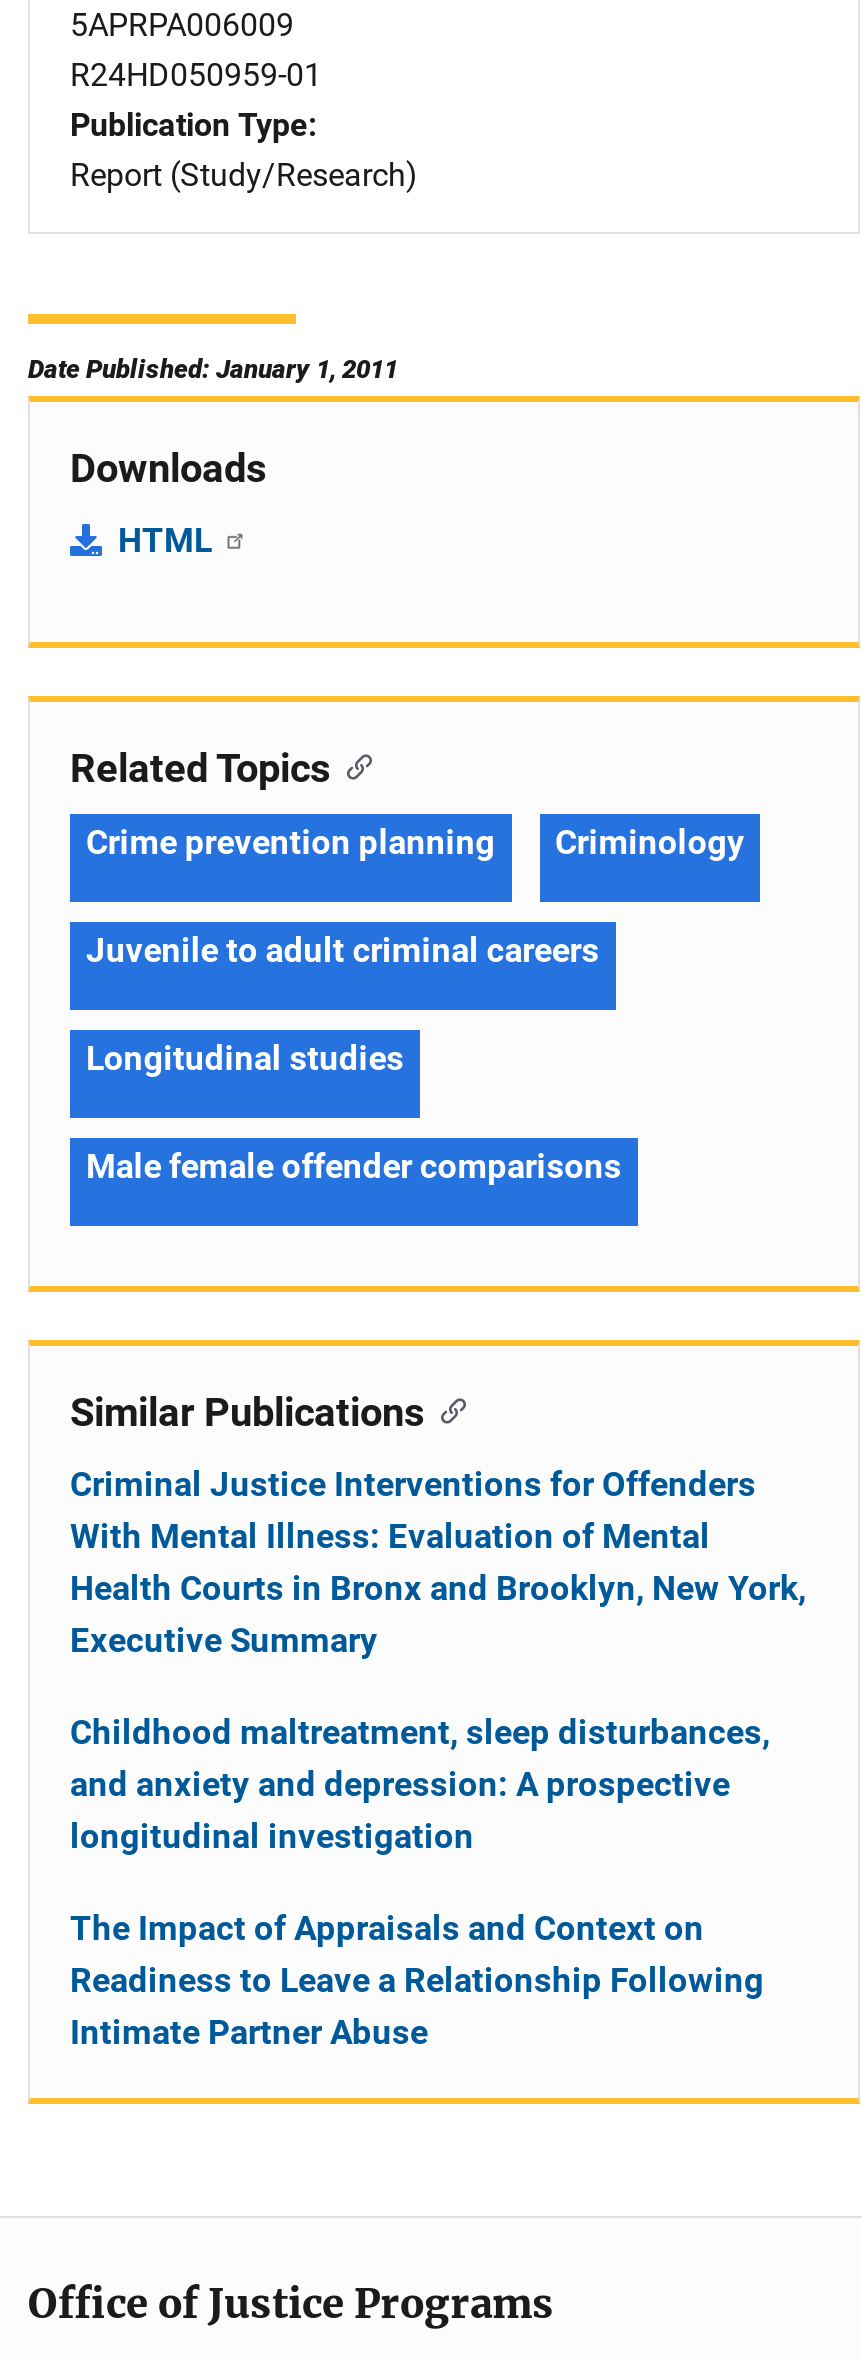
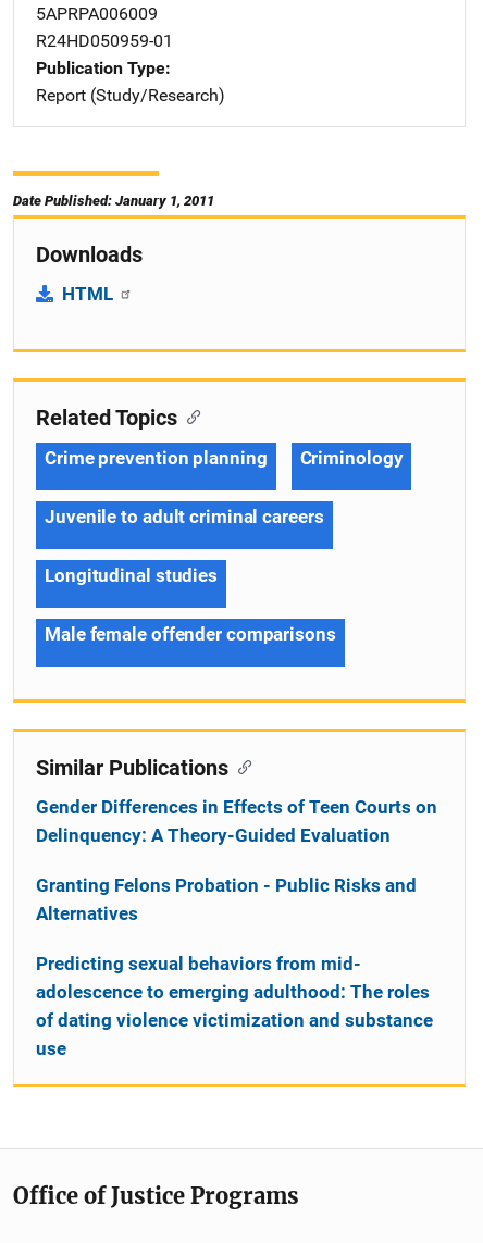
- Criminal Justice Interventions for Offenders
- With Mental Illness: Evaluation of Mental
- Health Courts in Bronx and Brooklyn, New York,
- Executive Summary
+ Gender Differences in Effects of Teen Courts on
+ Delinquency: A Theory-Guided Evaluation

- Childhood maltreatment, sleep disturbances,
- and anxiety and depression: A prospective
- longitudinal investigation
+ Granting Felons Probation - Public Risks and
+ Alternatives

- The Impact of Appraisals and Context on
- Readiness to Leave a Relationship Following
- Intimate Partner Abuse
+ Predicting sexual behaviors from mid-
+ adolescence to emerging adulthood: The roles
+ of dating violence victimization and substance
+ use
